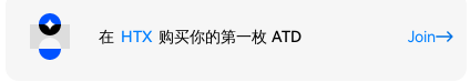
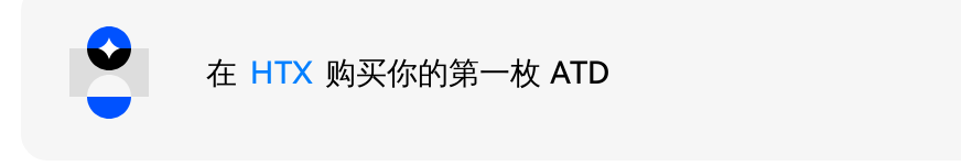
- Join
